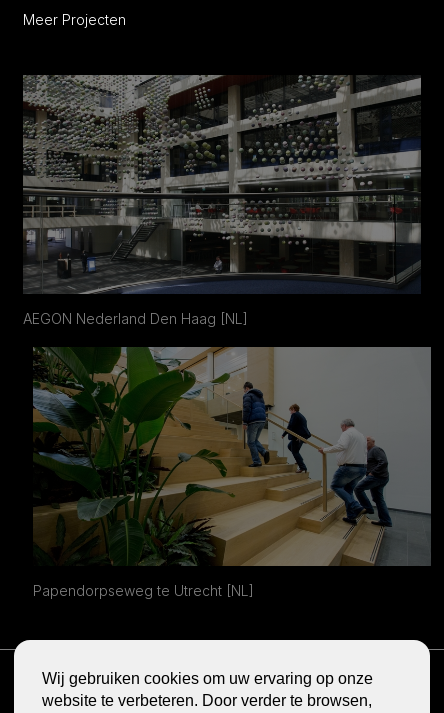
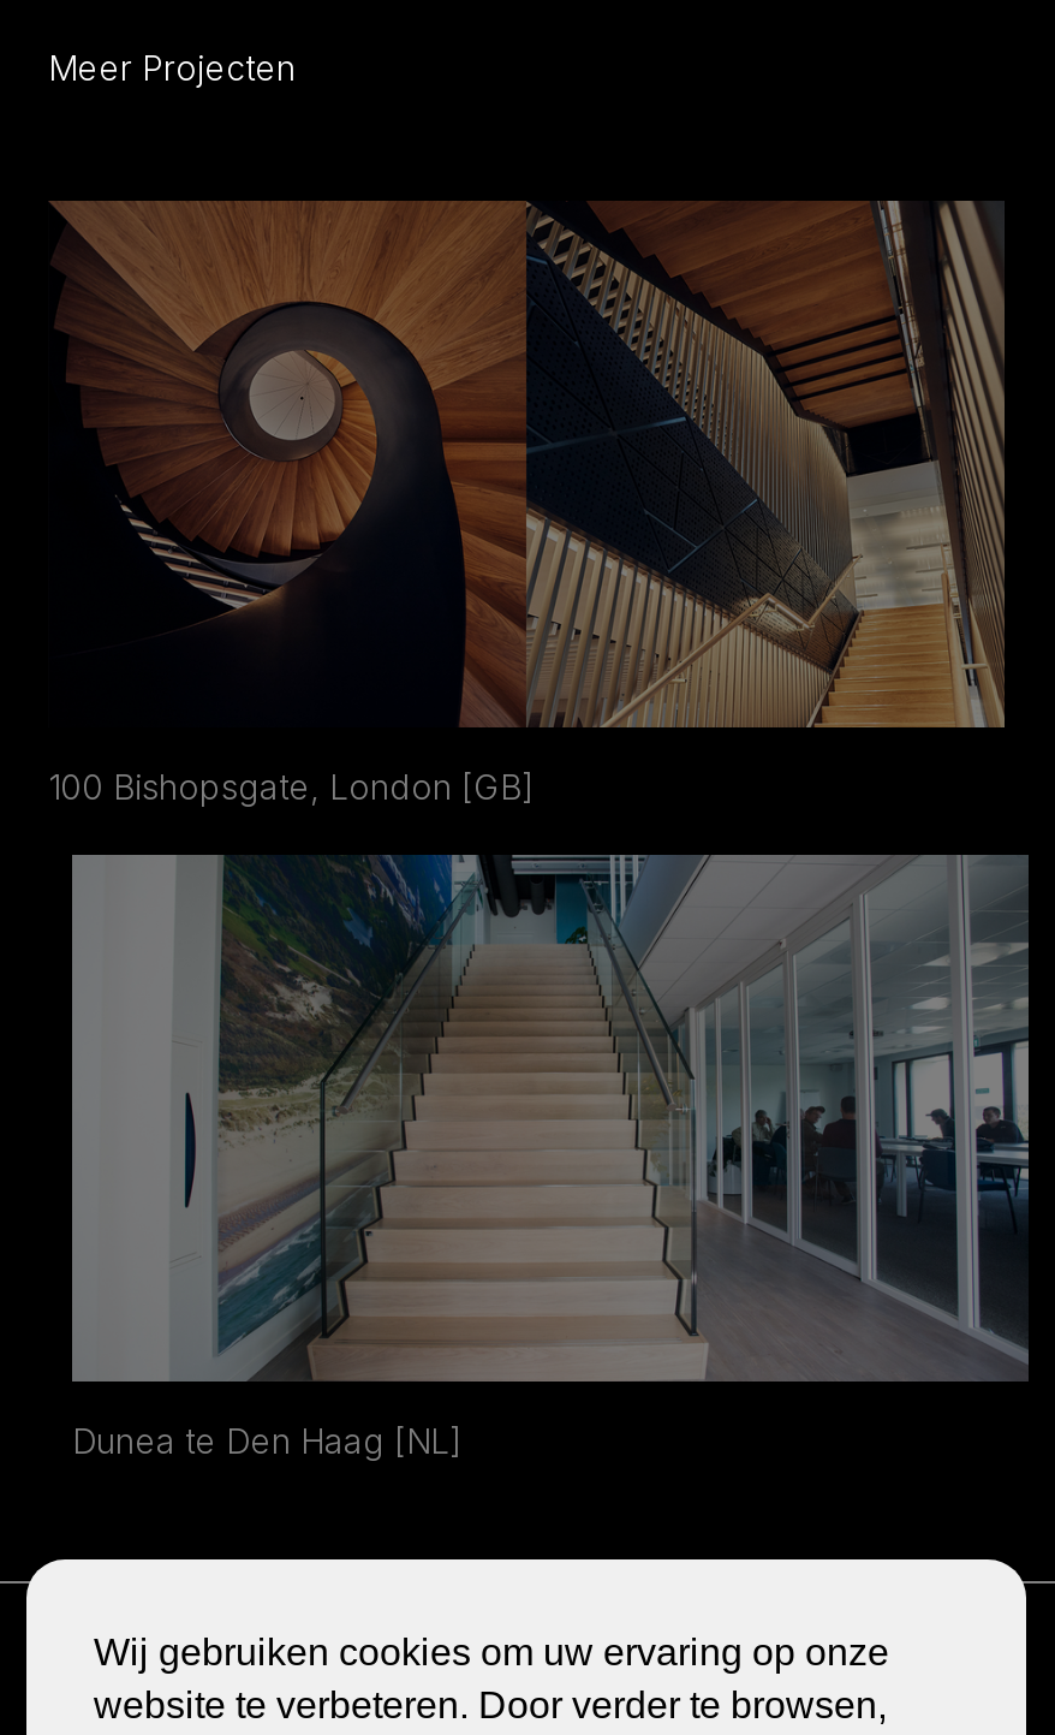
- [image]
- AEGON Nederland Den Haag [NL]
+ [image]
+ 100 Bishopsgate, London [GB]

- [image]
- Papendorpseweg te Utrecht [NL]
+ [image]
+ Dunea te Den Haag [NL]
